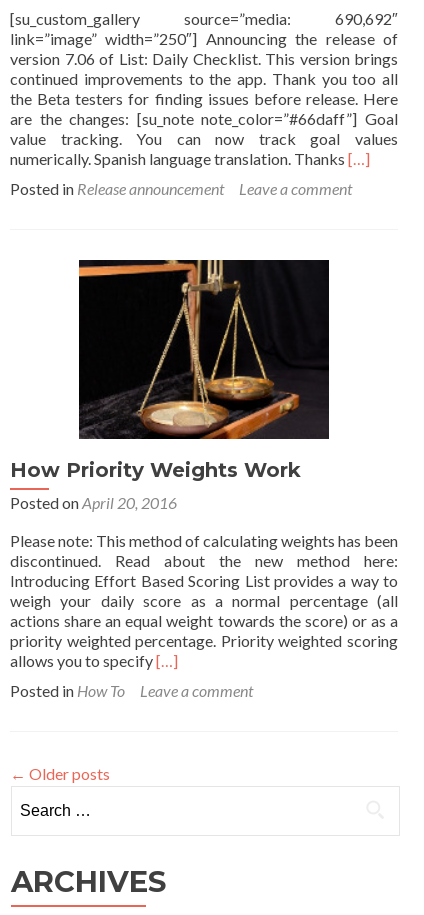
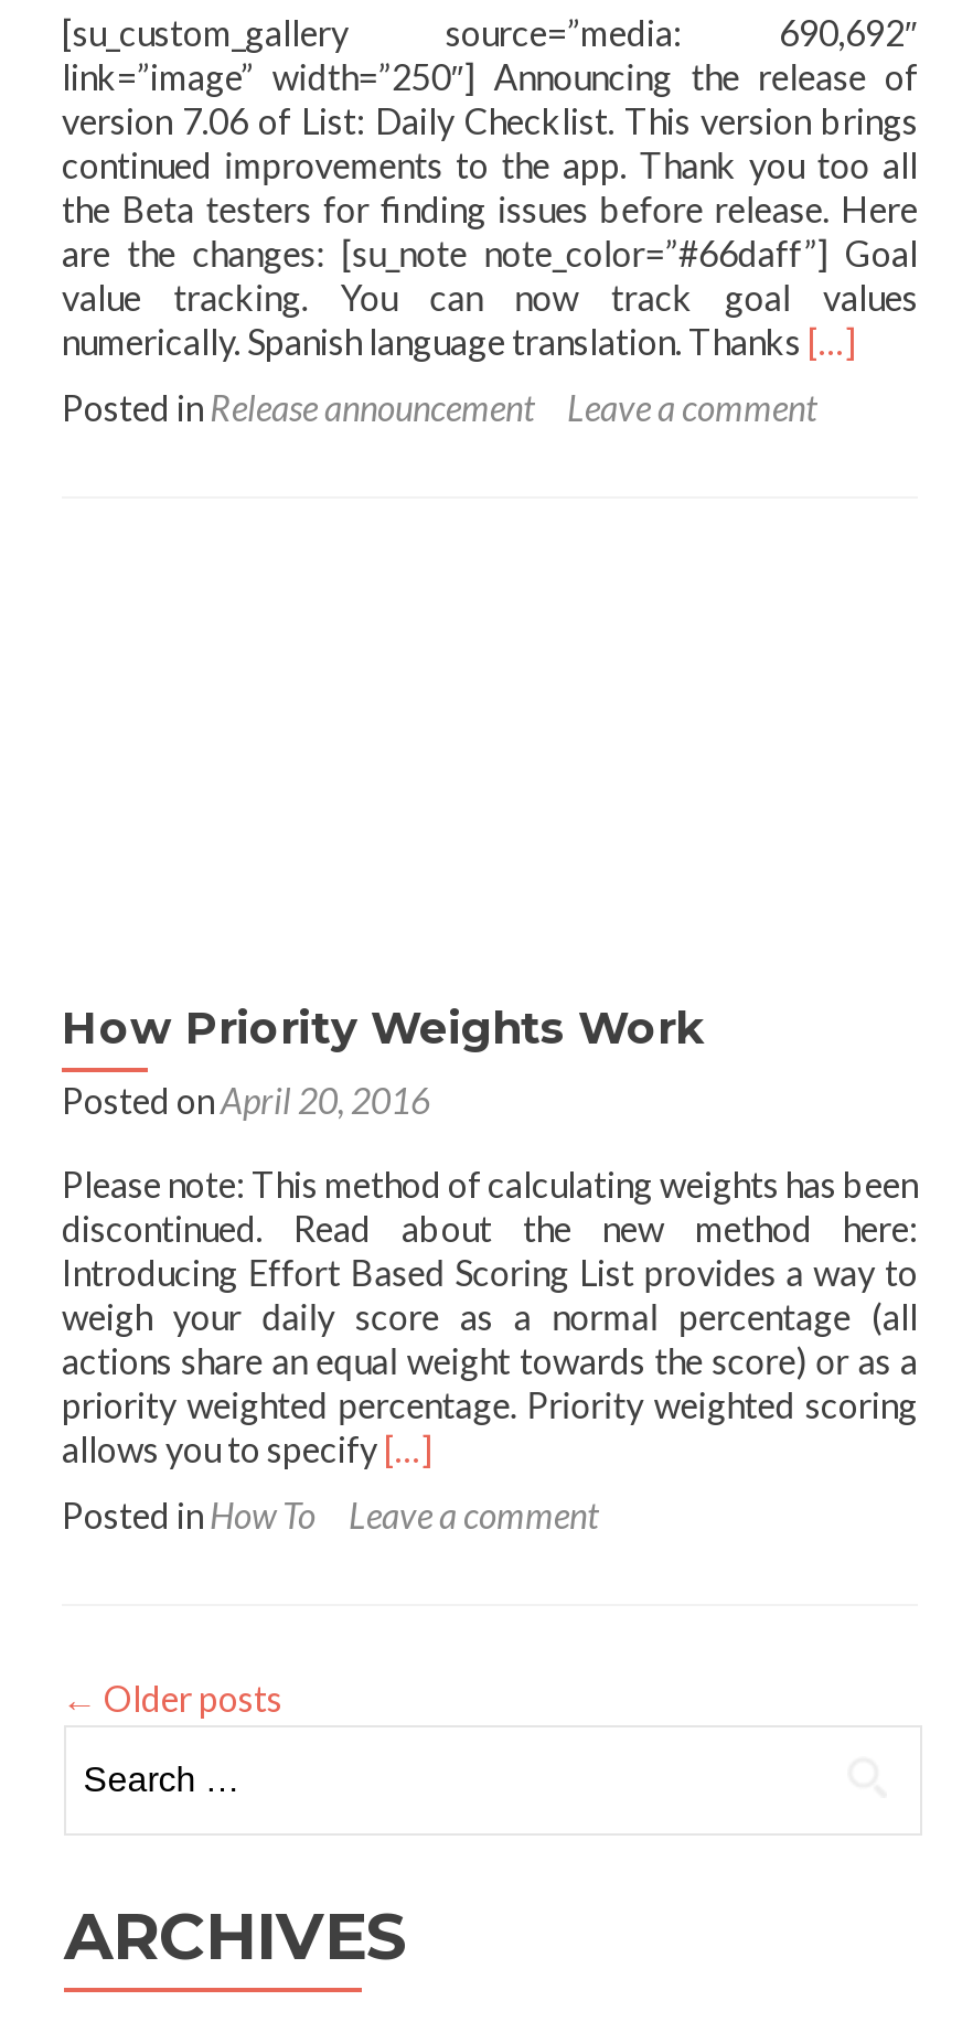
- [image]
